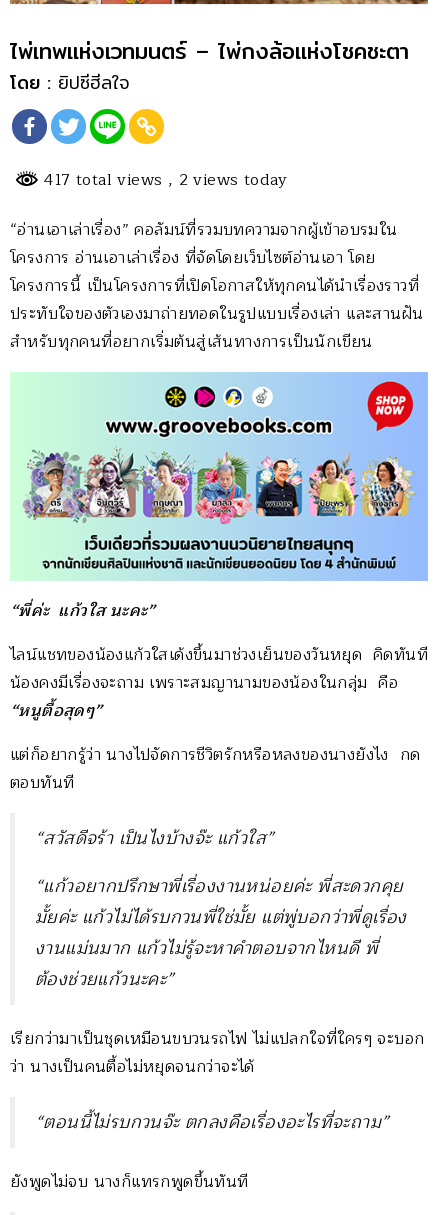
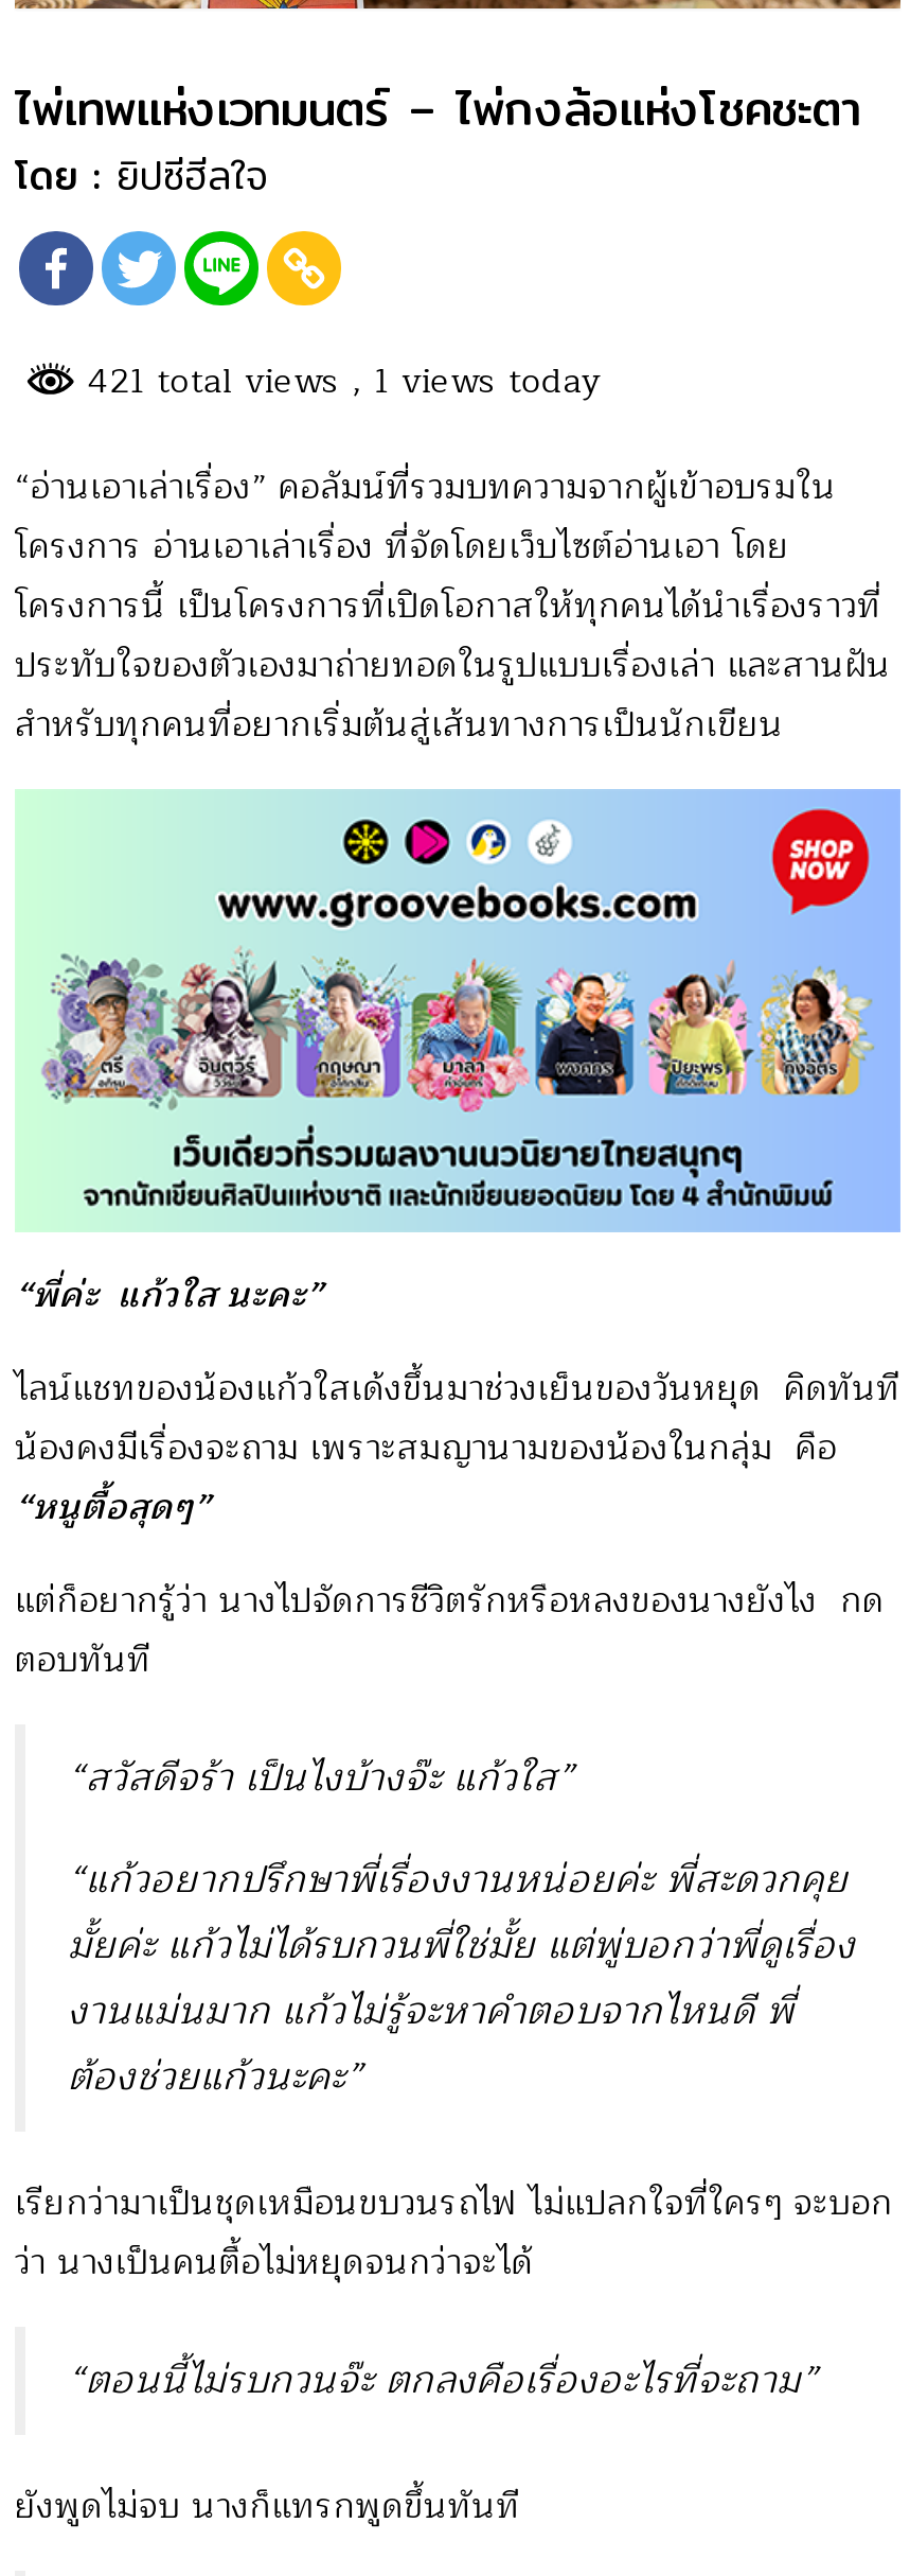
- 417 total views, 2 views today
+ 421 total views, 1 views today
